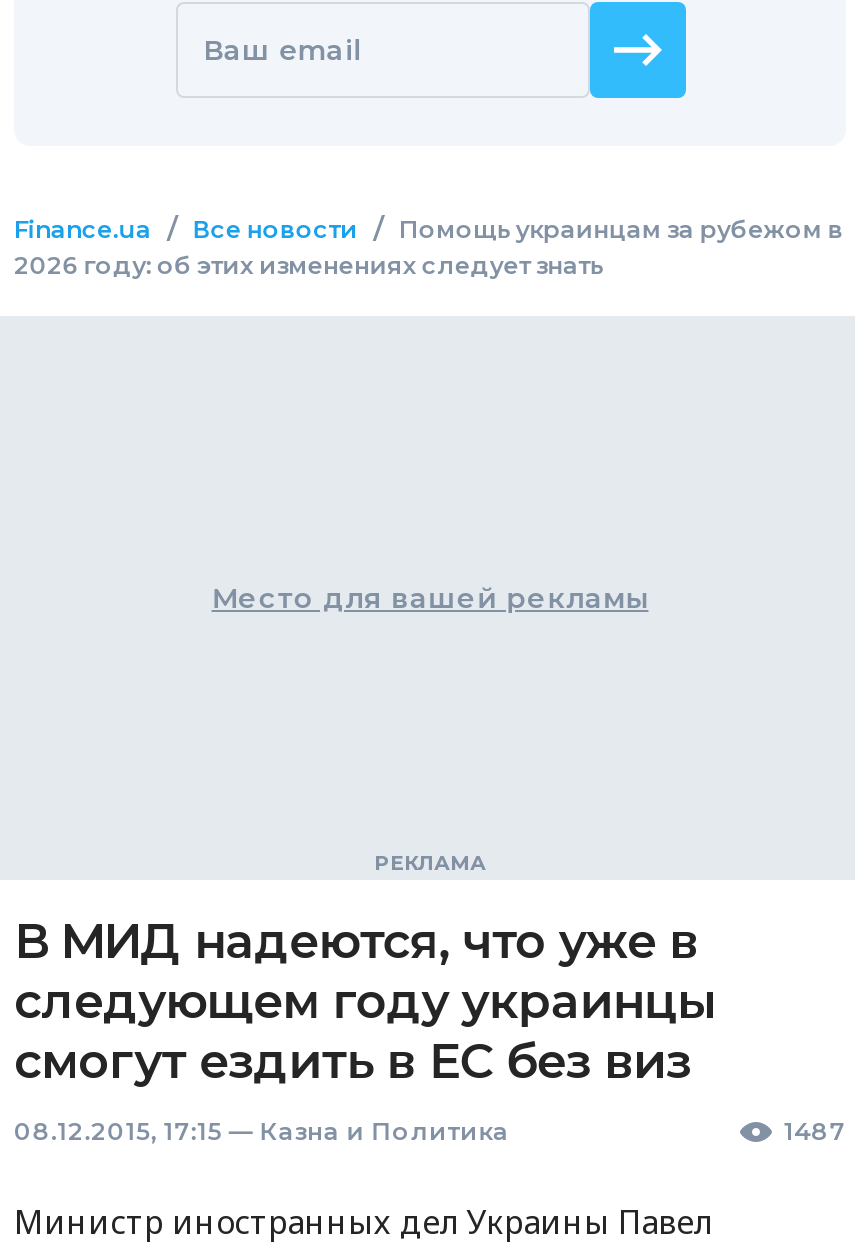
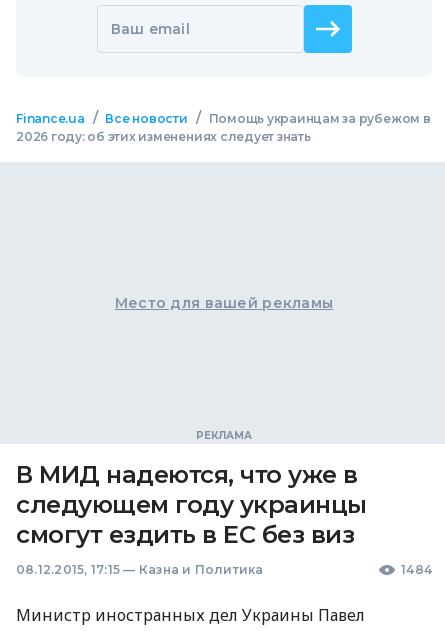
- 1487
+ 1484
